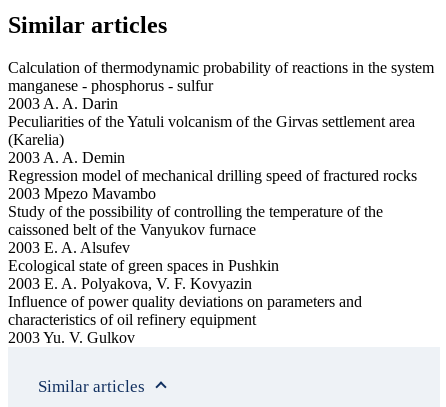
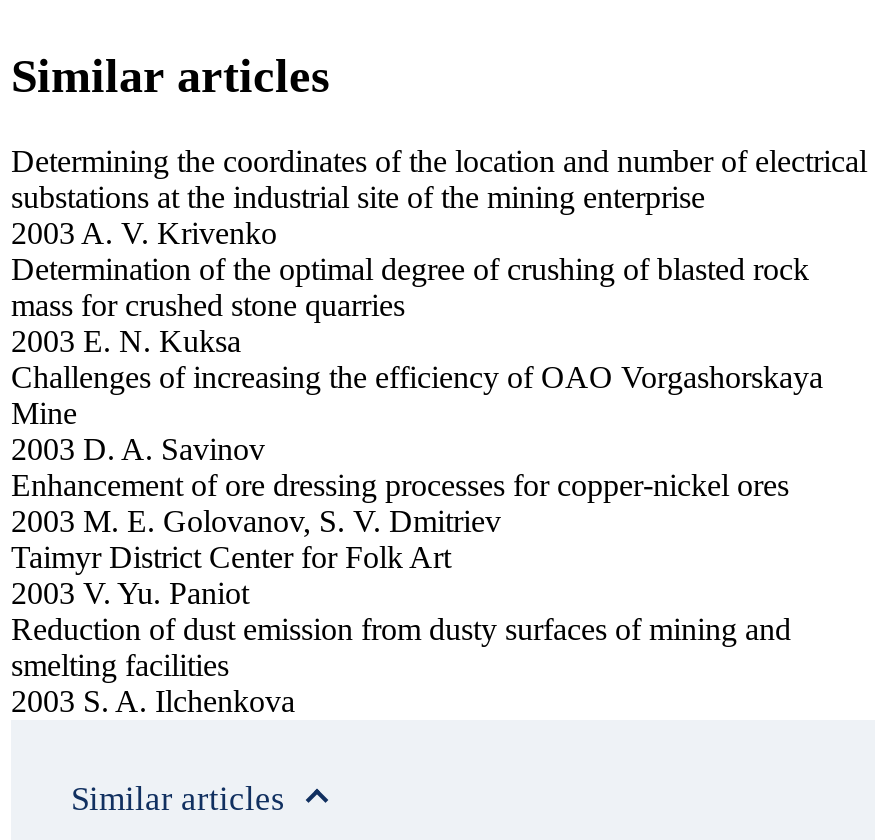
- Calculation of thermodynamic probability of reactions in the system
- manganese - phosphorus - sulfur
- 2003 A. A. Darin
- Peculiarities of the Yatuli volcanism of the Girvas settlement area
- (Karelia)
- 2003 A. A. Demin
- Regression model of mechanical drilling speed of fractured rocks
- 2003 Mpezo Mavambo
- Study of the possibility of controlling the temperature of the
- caissoned belt of the Vanyukov furnace
- 2003 E. A. Alsufev
- Ecological state of green spaces in Pushkin
- 2003 E. A. Polyakova, V. F. Kovyazin
- Influence of power quality deviations on parameters and
- characteristics of oil refinery equipment
- 2003 Yu. V. Gulkov
+ Determining the coordinates of the location and number of electrical
+ substations at the industrial site of the mining enterprise
+ 2003 A. V. Krivenko
+ Determination of the optimal degree of crushing of blasted rock
+ mass for crushed stone quarries
+ 2003 E. N. Kuksa
+ Challenges of increasing the efficiency of OAO Vorgashorskaya
+ Mine
+ 2003 D. A. Savinov
+ Enhancement of ore dressing processes for copper-nickel ores
+ 2003 M. E. Golovanov, S. V. Dmitriev
+ Taimyr District Center for Folk Art
+ 2003 V. Yu. Paniot
+ Reduction of dust emission from dusty surfaces of mining and
+ smelting facilities
+ 2003 S. A. Ilchenkova
